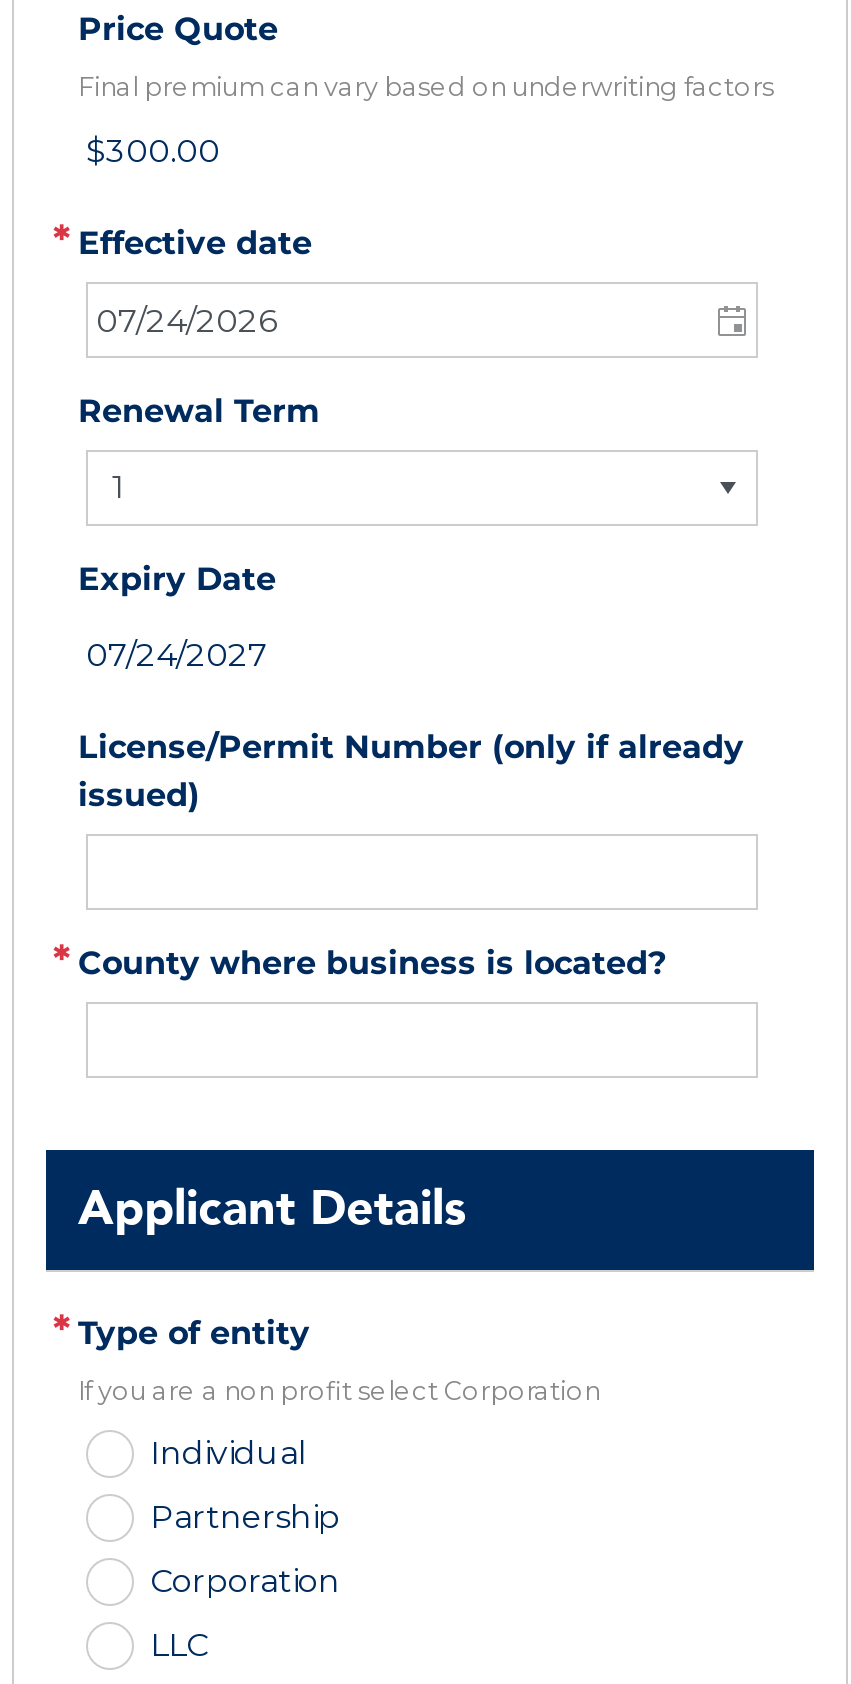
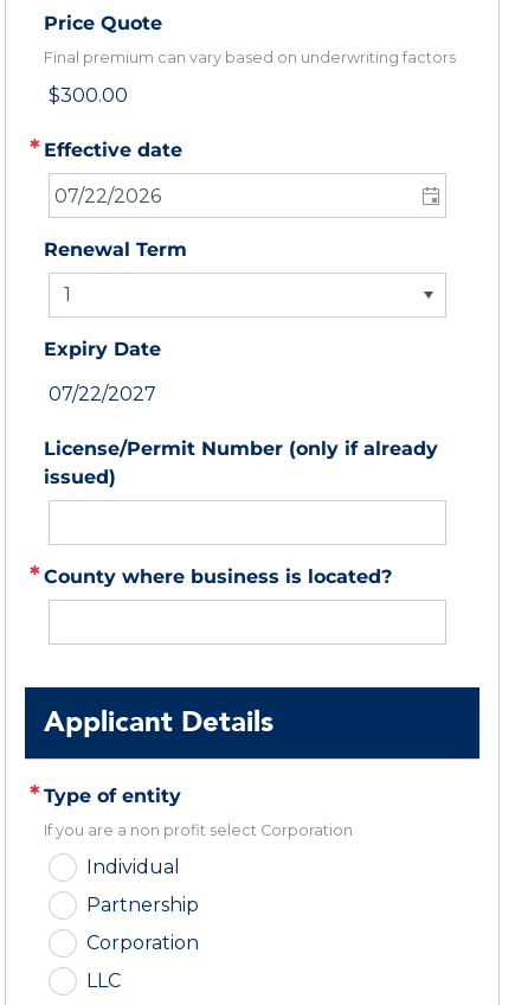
- 07/24/2027
+ 07/22/2027
